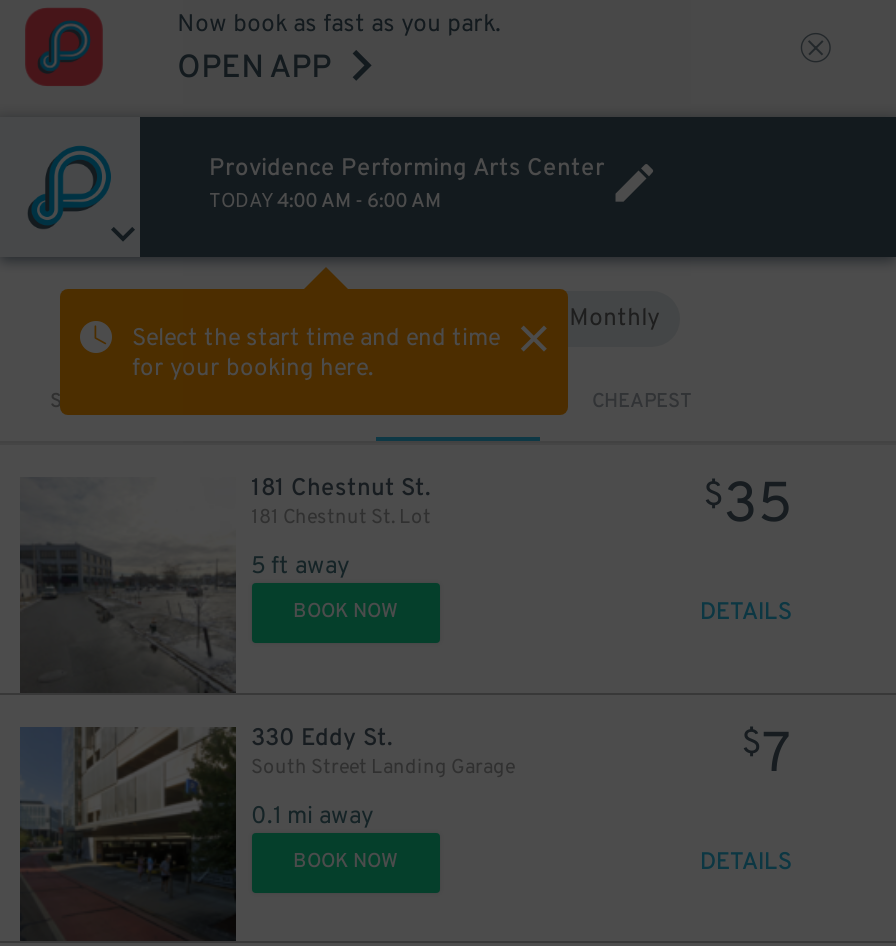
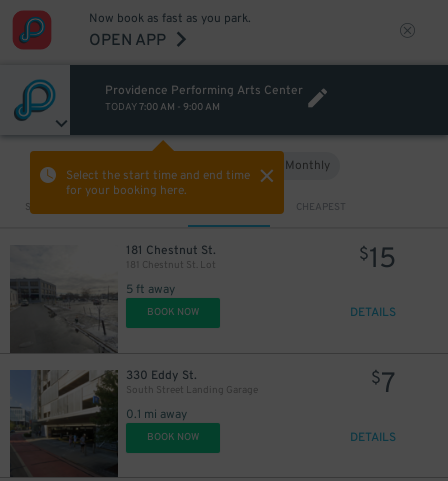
- TODAY4:00 AM - 6:00 AM
+ TODAY7:00 AM - 9:00 AM

- $35
+ $15
